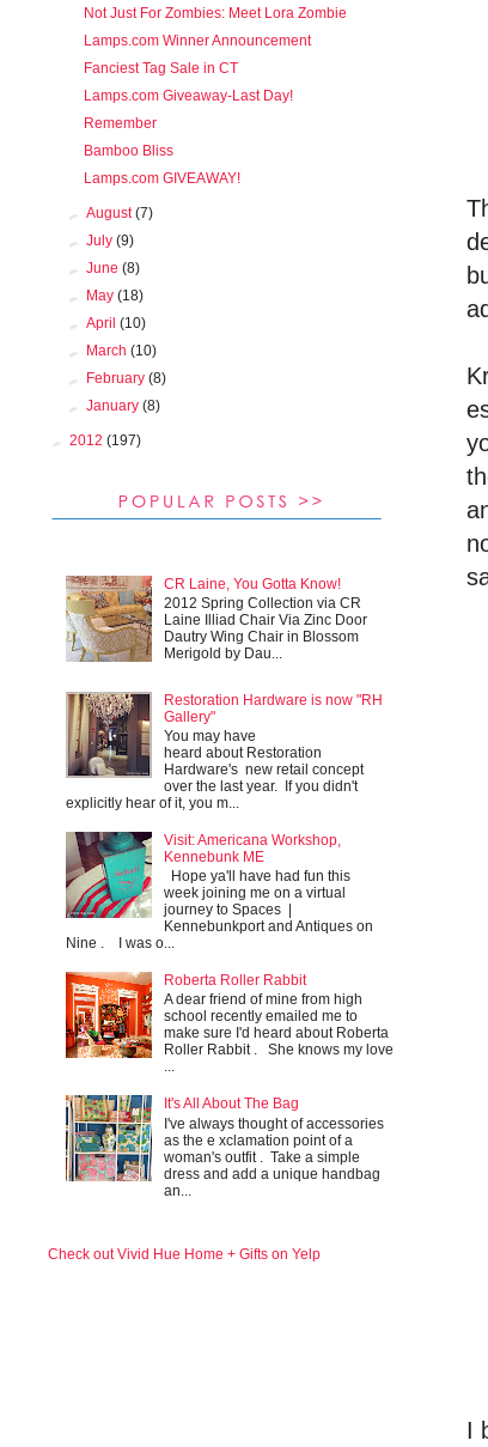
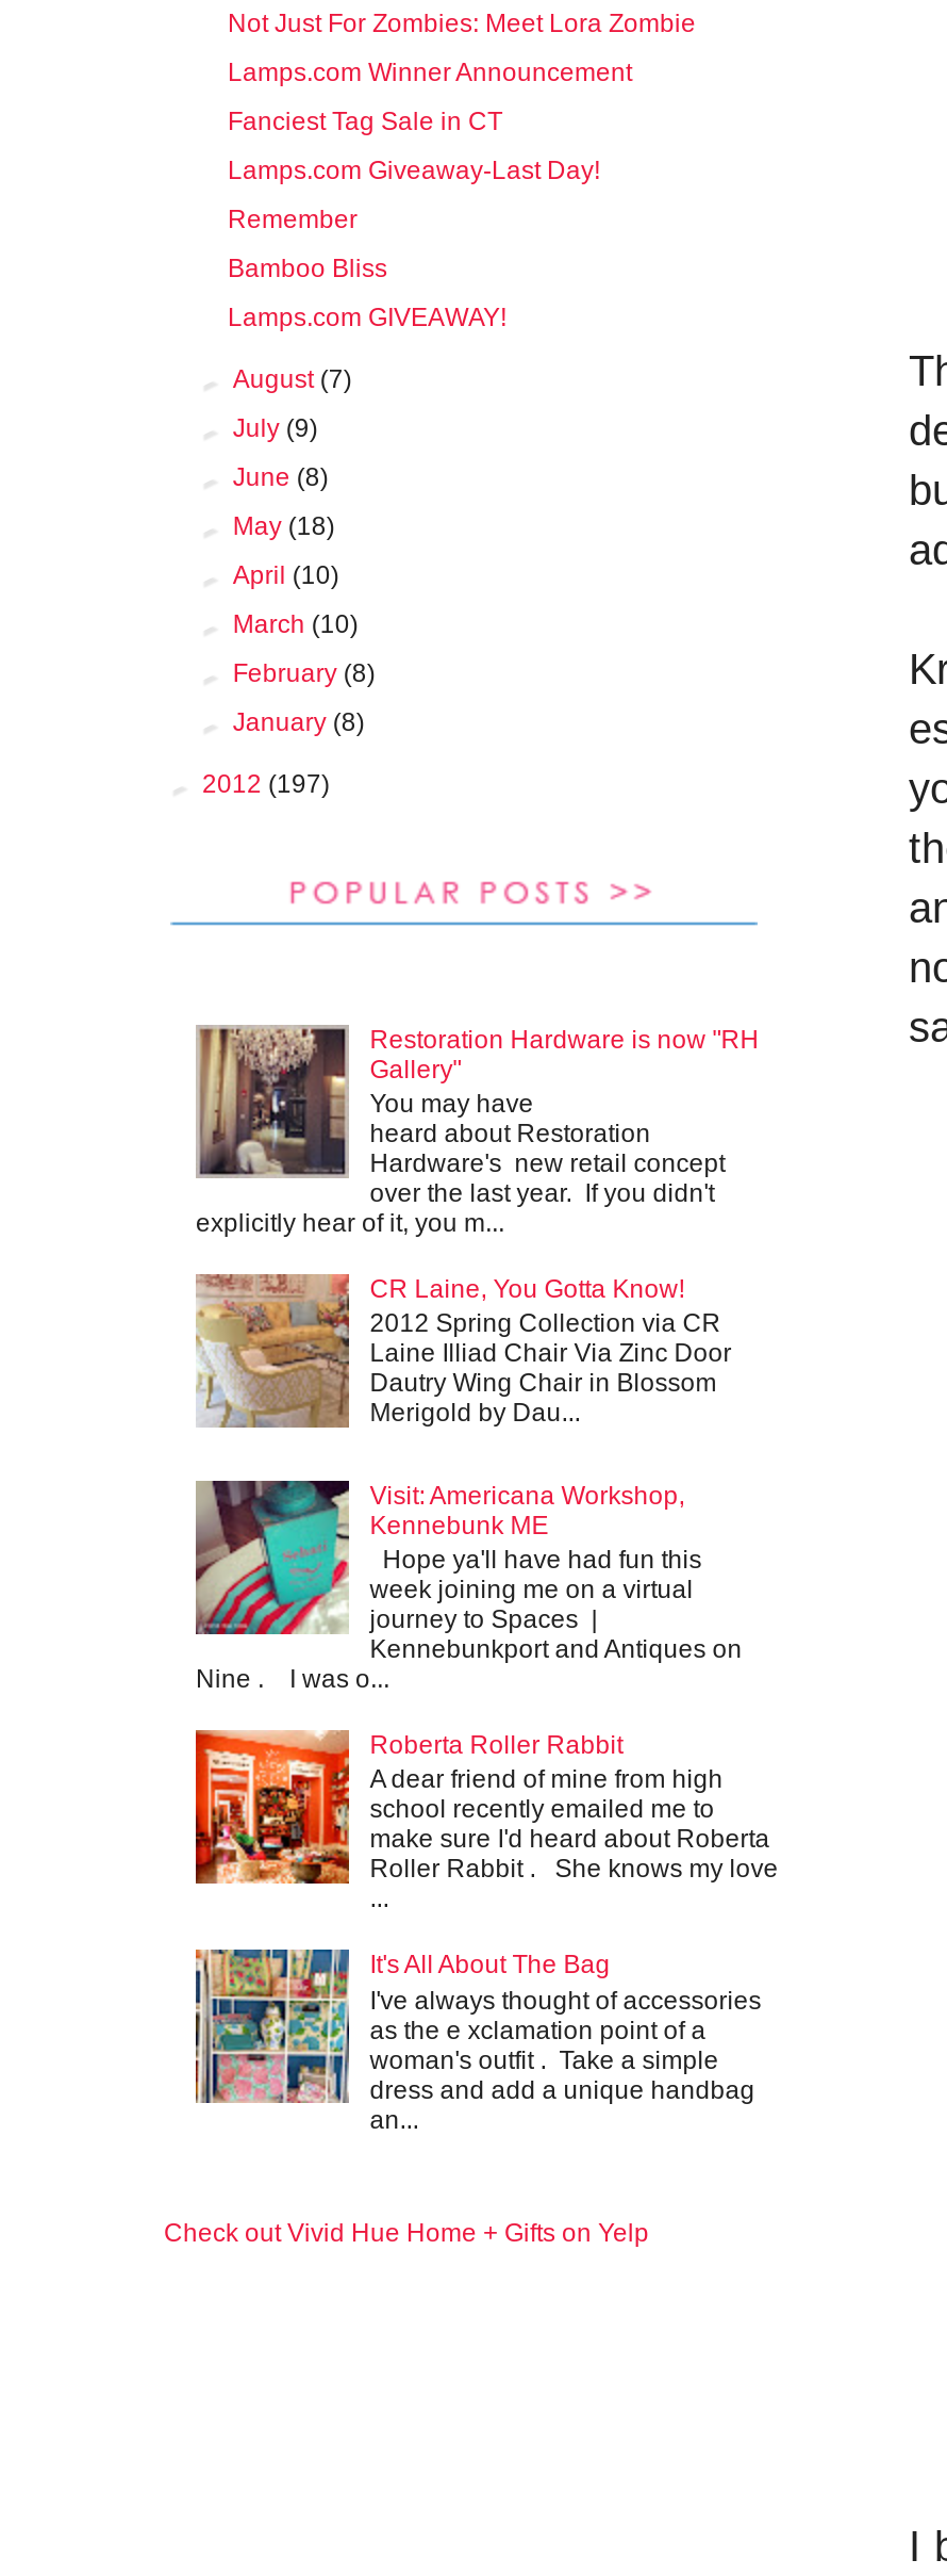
moved down: [image] | CR Laine, You Gotta Know! | 2012 Spring Collection via CR | Laine Illiad Chair Via Zinc Door | Dautry Wing Chair in Blossom | Merigold by Dau...

moved up: [image] | Restoration Hardware is now "RH | Gallery" | You may have | heard about Restoration | Hardware's new retail concept | over the last year. If you didn't | explicitly hear of it, you m...
